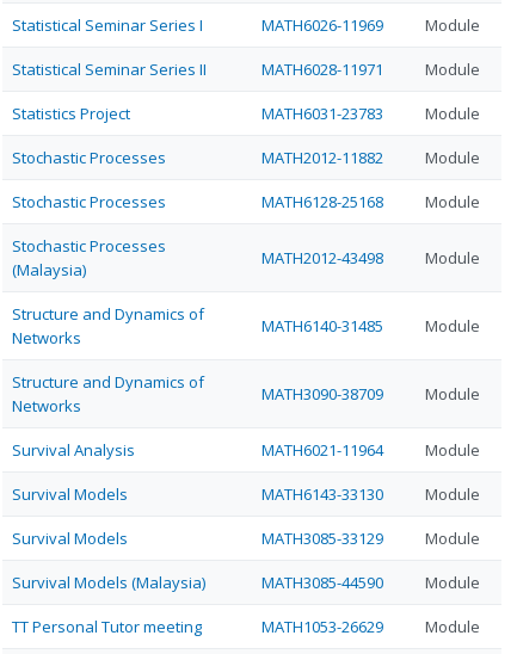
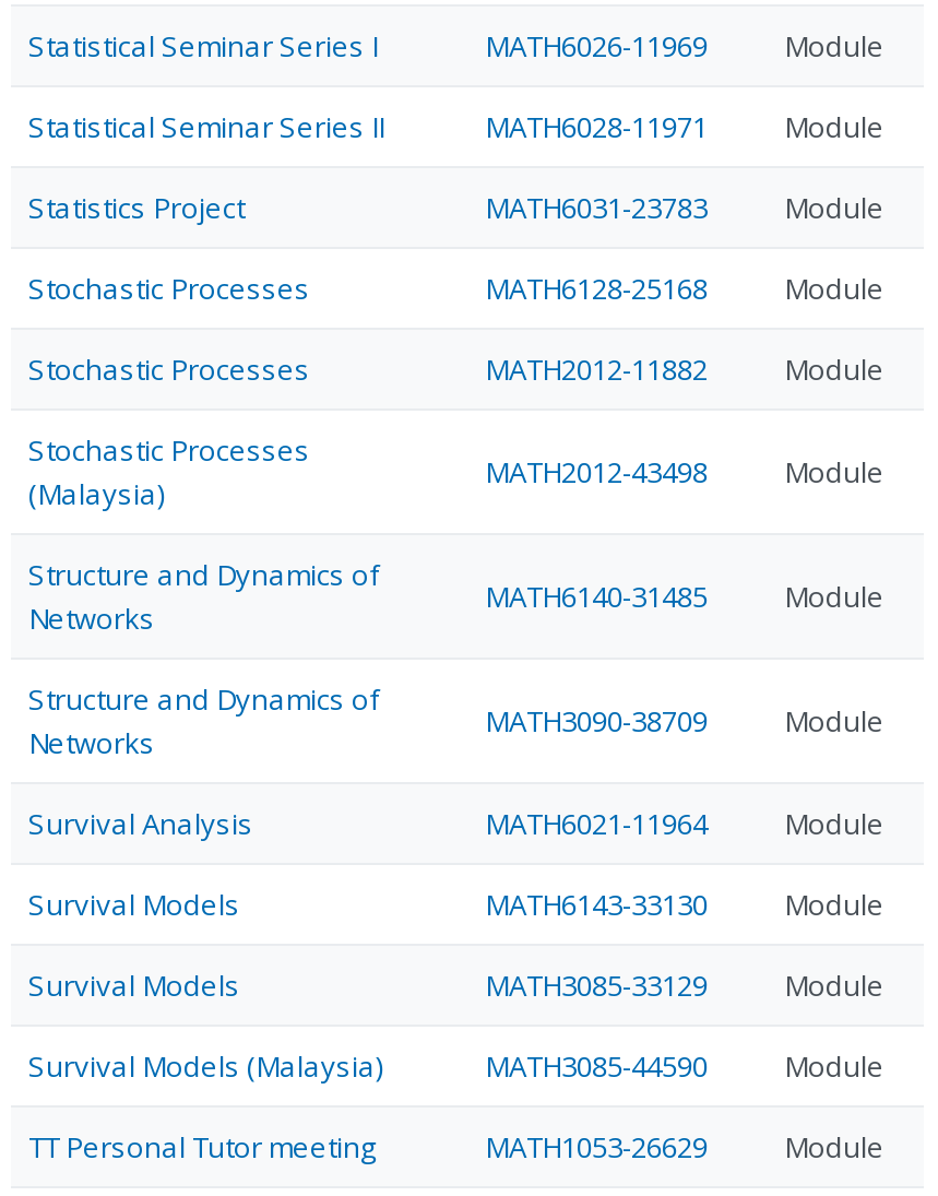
- MATH2012-11882 Module
+ MATH6128-25168 Module

- MATH6128-25168 Module
+ MATH2012-11882 Module
